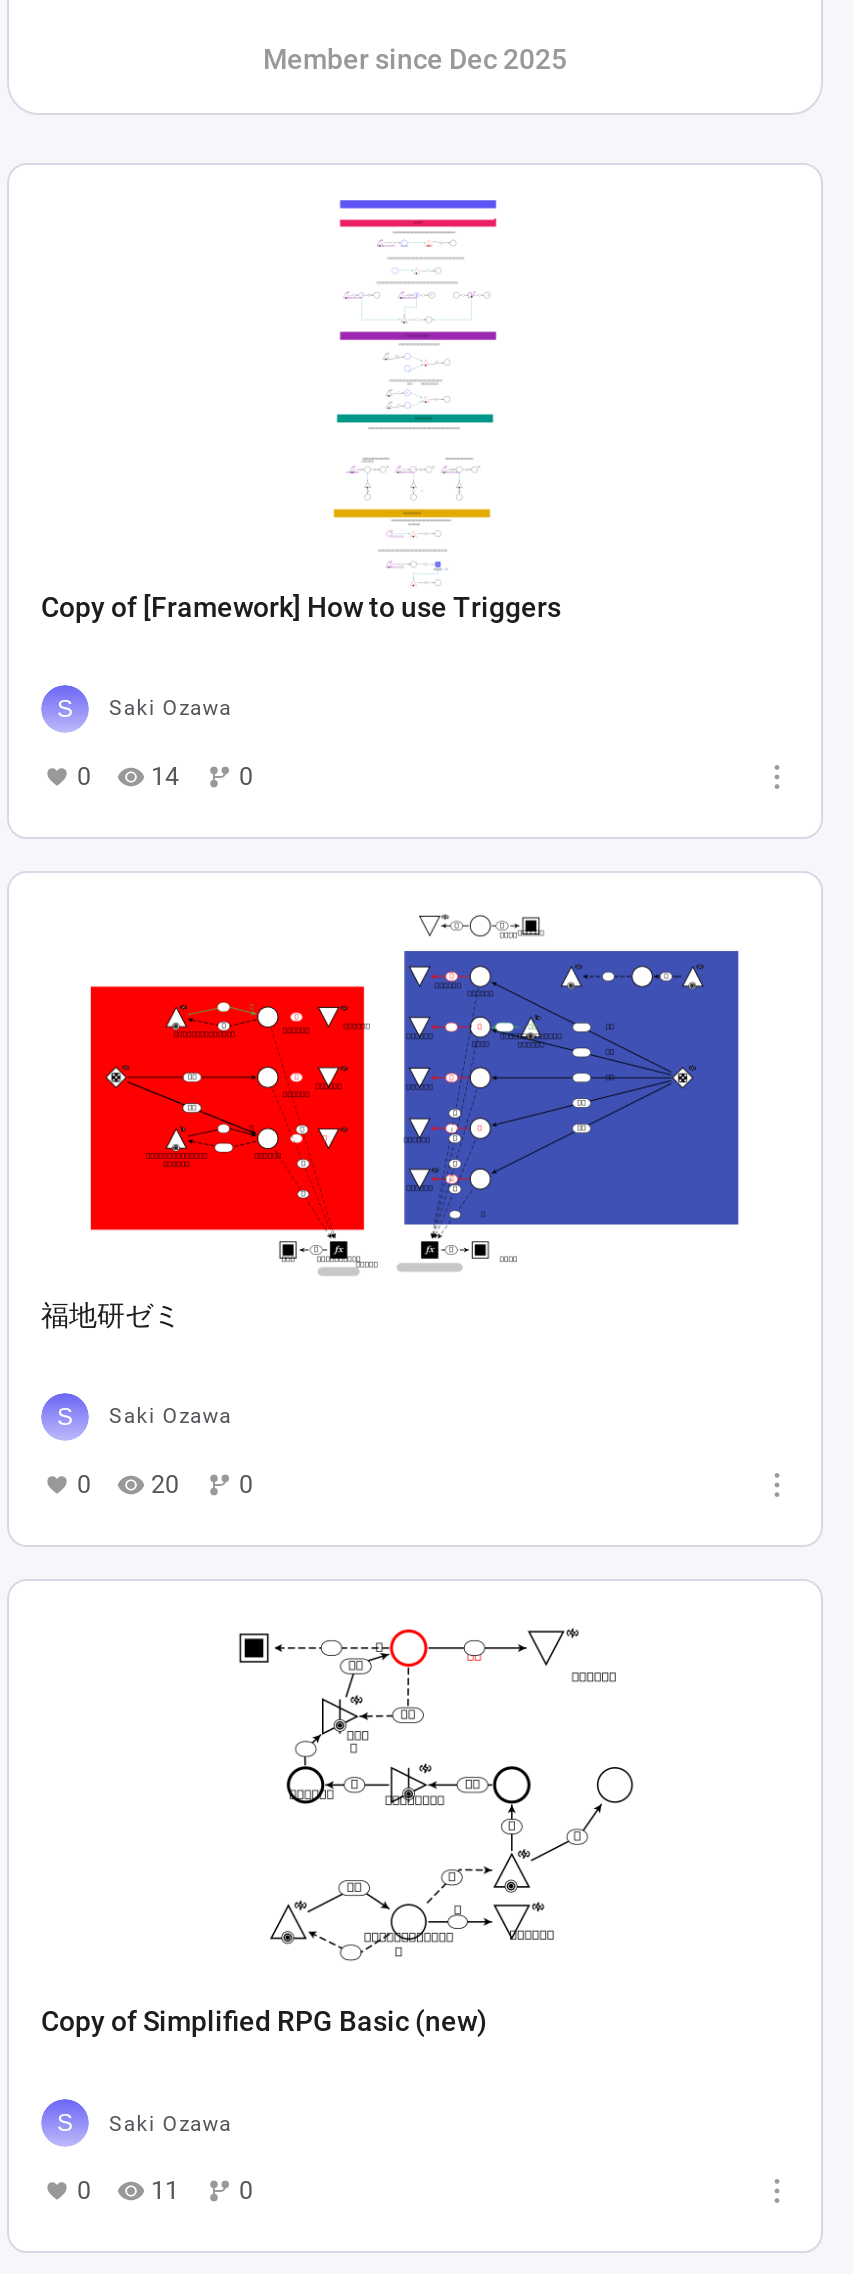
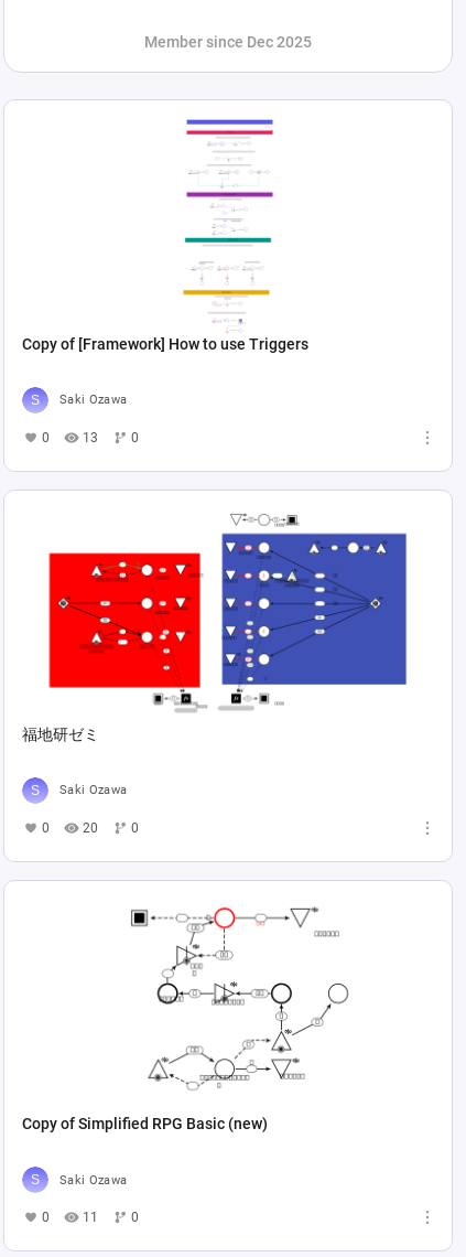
- 14
+ 13
